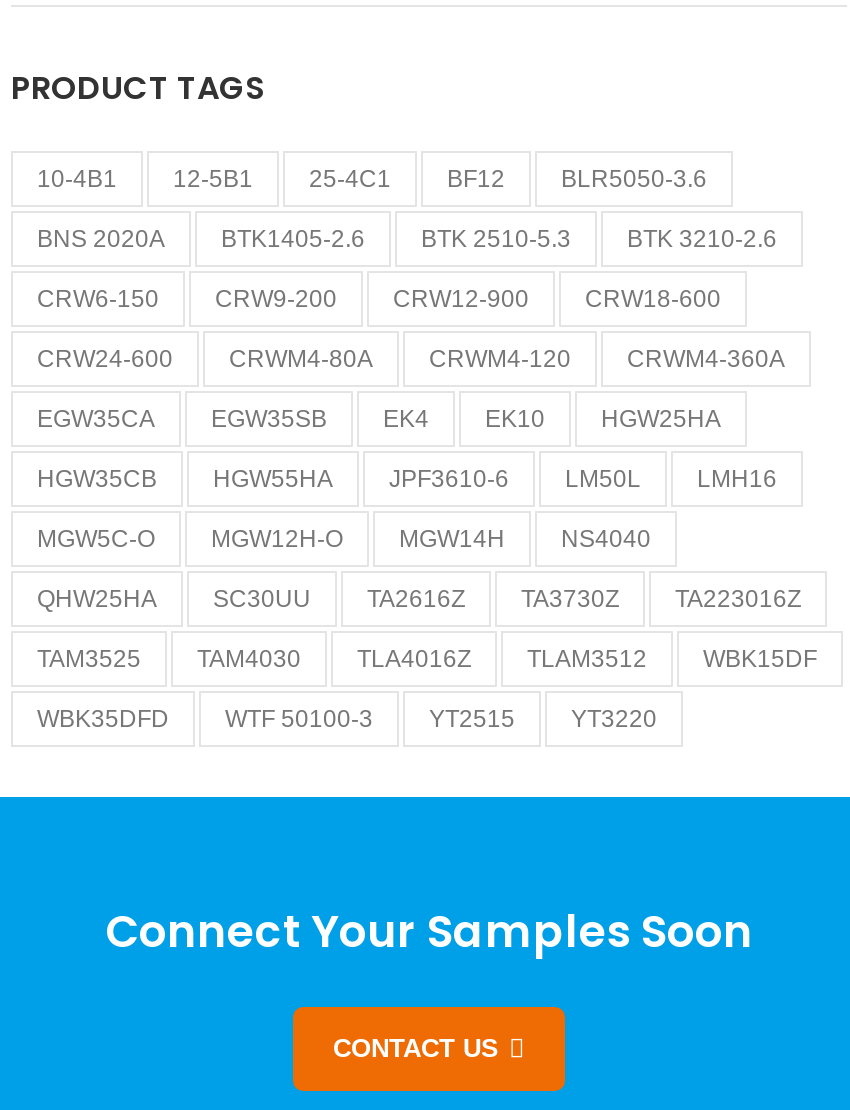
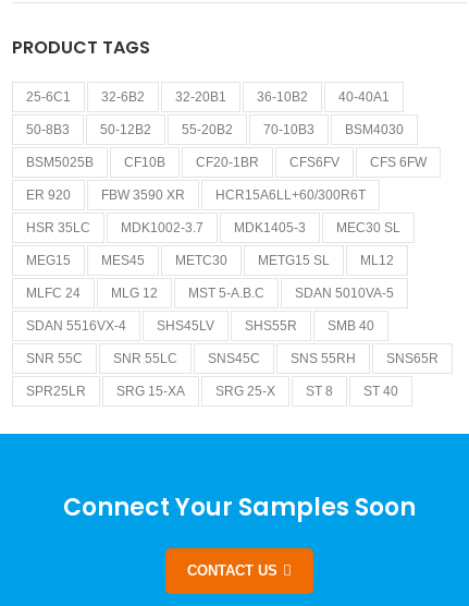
- 10-4B1
- 12-5B1
- 25-4C1
- BF12
- BLR5050-3.6
+ 25-6C1
+ 32-6B2
+ 32-20B1
+ 36-10B2
+ 40-40A1

- BNS 2020A
- BTK1405-2.6
- BTK 2510-5.3
- BTK 3210-2.6
+ 50-8B3
+ 50-12B2
+ 55-20B2
+ 70-10B3
+ BSM4030

- CRW6-150
- CRW9-200
- CRW12-900
- CRW18-600
+ BSM5025B
+ CF10B
+ CF20-1BR
+ CFS6FV
+ CFS 6FW

- CRW24-600
- CRWM4-80A
- CRWM4-120
- CRWM4-360A
+ ER 920
+ FBW 3590 XR
+ HCR15A6LL+60/300R6T

- EGW35CA
- EGW35SB
- EK4
- EK10
- HGW25HA
+ HSR 35LC
+ MDK1002-3.7
+ MDK1405-3
+ MEC30 SL

- HGW35CB
- HGW55HA
- JPF3610-6
- LM50L
- LMH16
+ MEG15
+ MES45
+ METC30
+ METG15 SL
+ ML12

- MGW5C-O
- MGW12H-O
- MGW14H
- NS4040
+ MLFC 24
+ MLG 12
+ MST 5-A.B.C
+ SDAN 5010VA-5

- QHW25HA
- SC30UU
- TA2616Z
- TA3730Z
- TA223016Z
+ SDAN 5516VX-4
+ SHS45LV
+ SHS55R
+ SMB 40

- TAM3525
- TAM4030
- TLA4016Z
- TLAM3512
- WBK15DF
+ SNR 55C
+ SNR 55LC
+ SNS45C
+ SNS 55RH
+ SNS65R

- WBK35DFD
- WTF 50100-3
- YT2515
- YT3220
+ SPR25LR
+ SRG 15-XA
+ SRG 25-X
+ ST 8
+ ST 40
